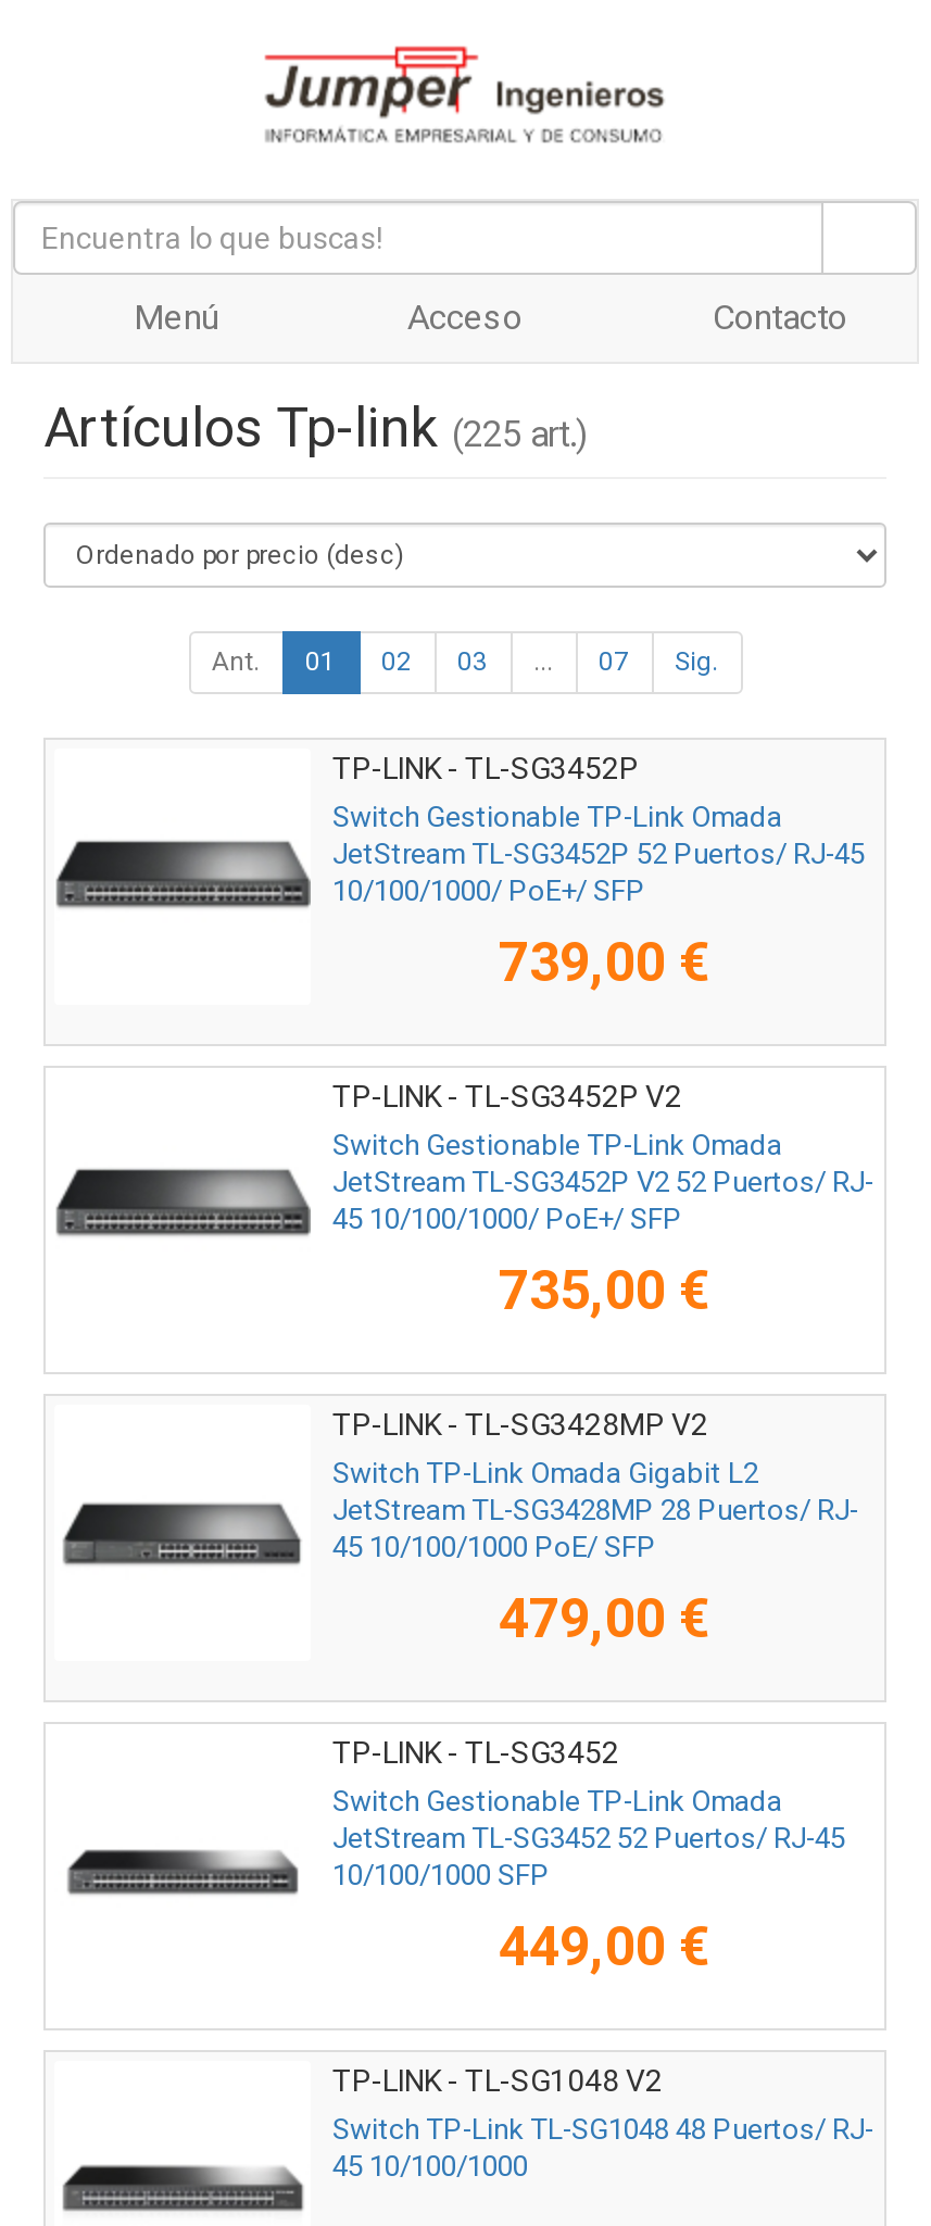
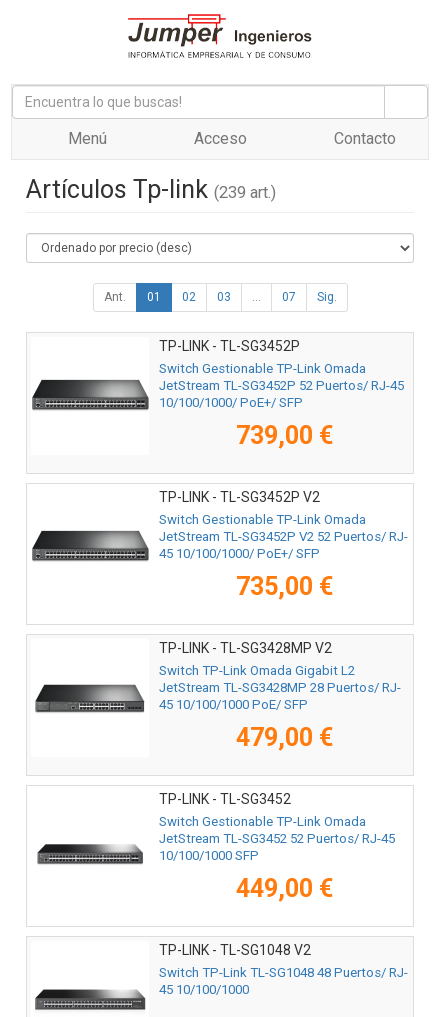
- Artículos Tp-link (225 art.)
+ Artículos Tp-link (239 art.)
